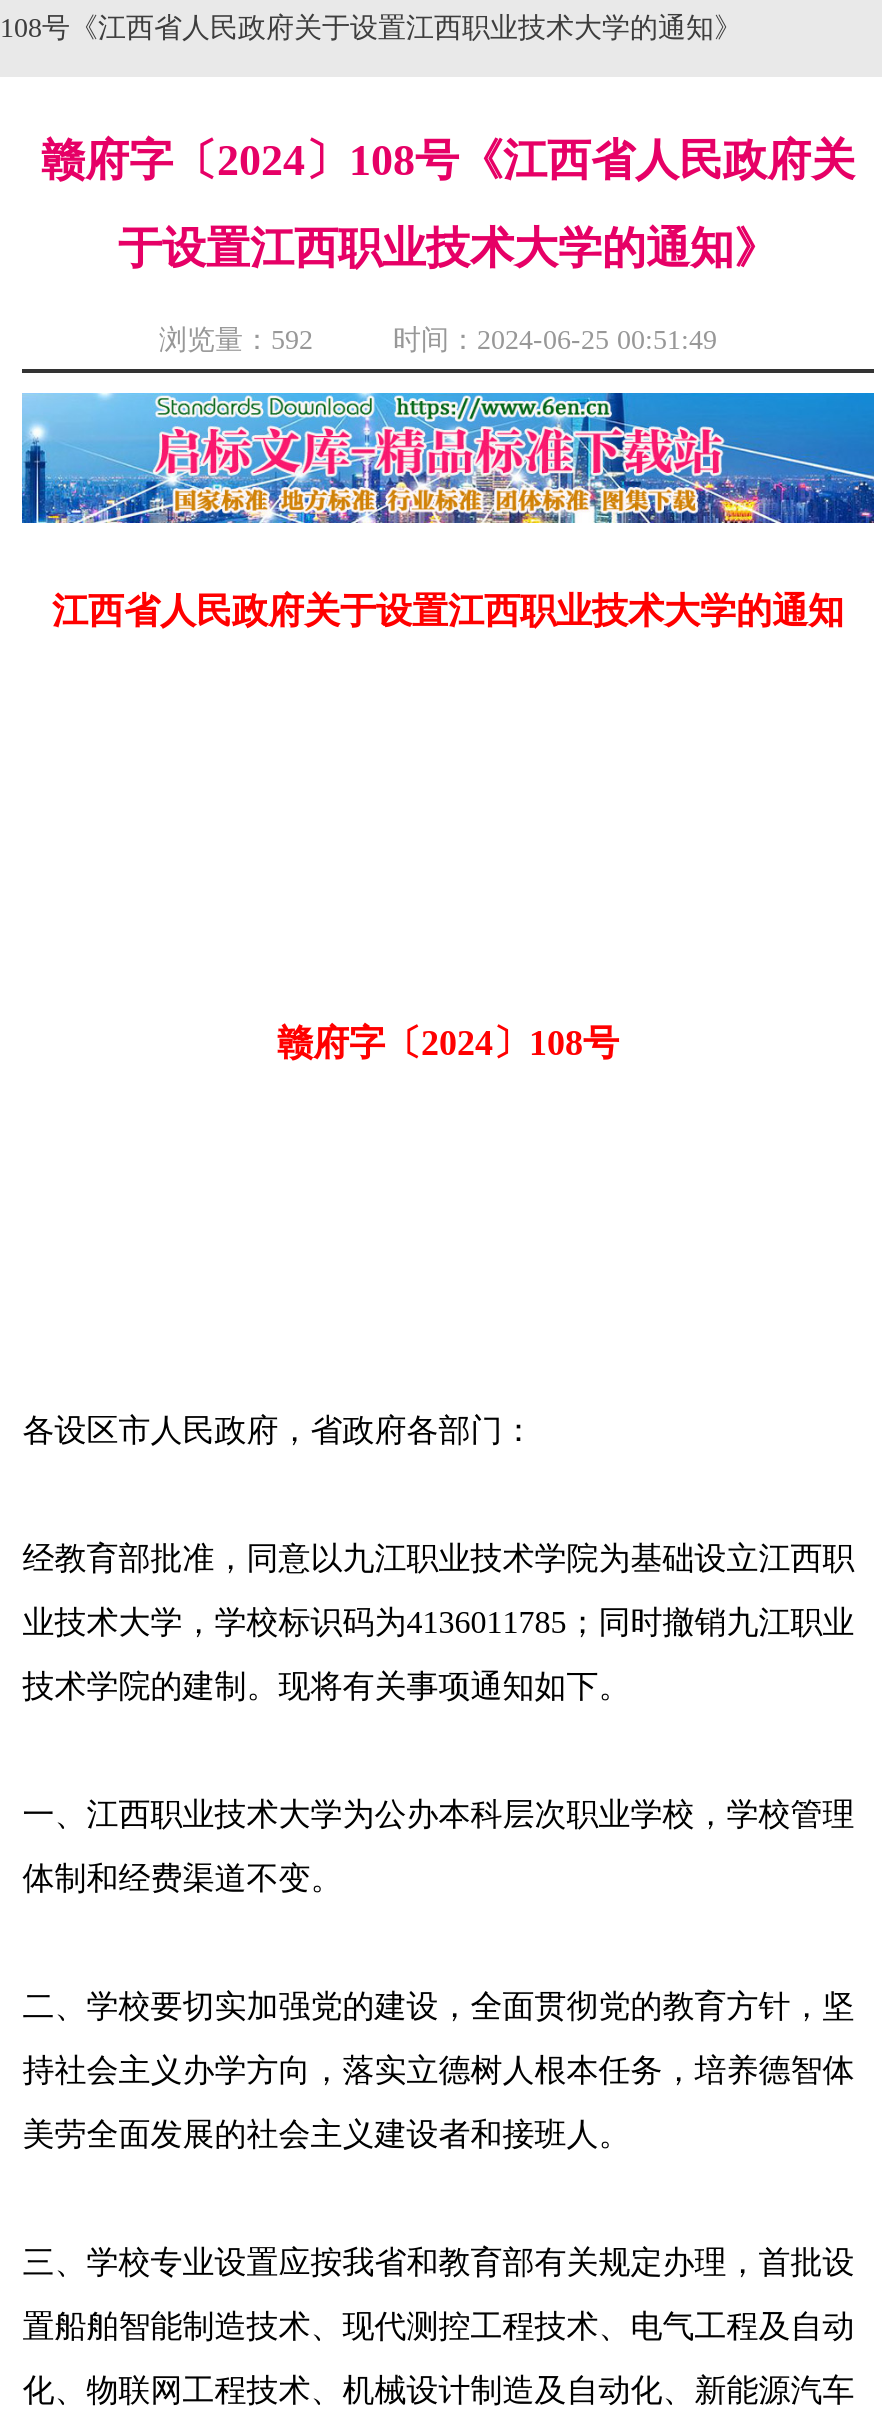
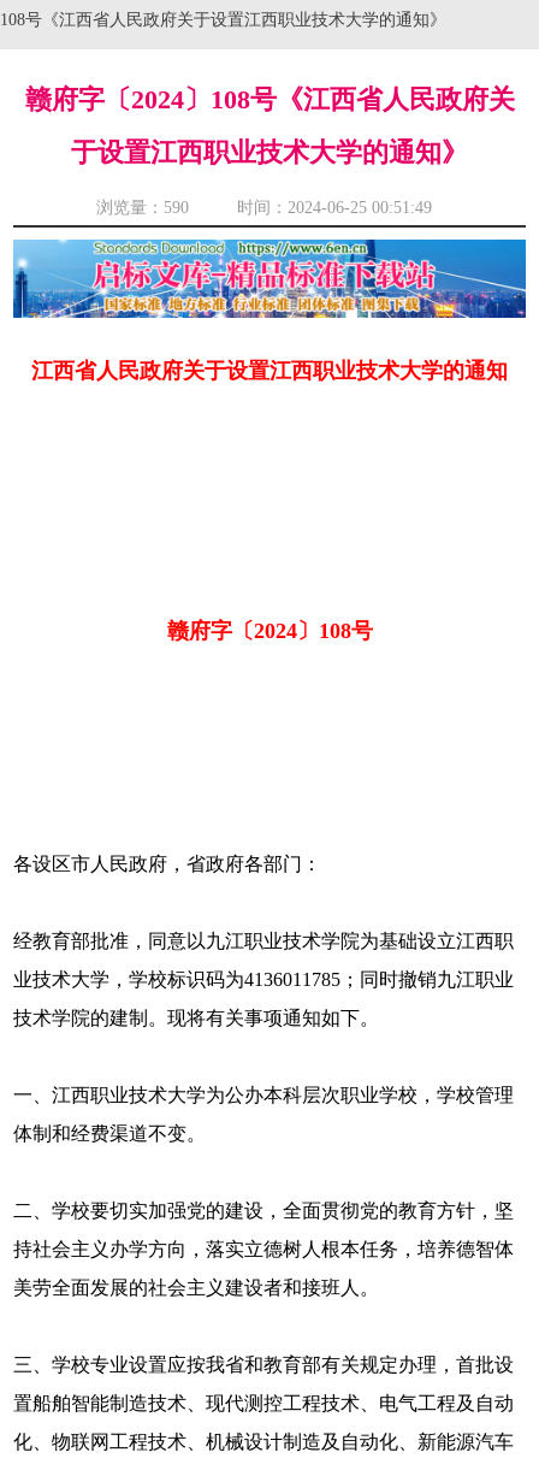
- 浏览量：592 时间：2024-06-25 00:51:49
+ 浏览量：590 时间：2024-06-25 00:51:49
